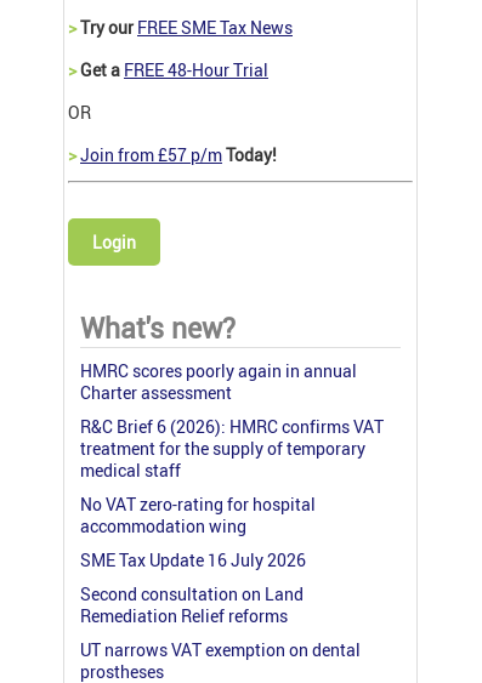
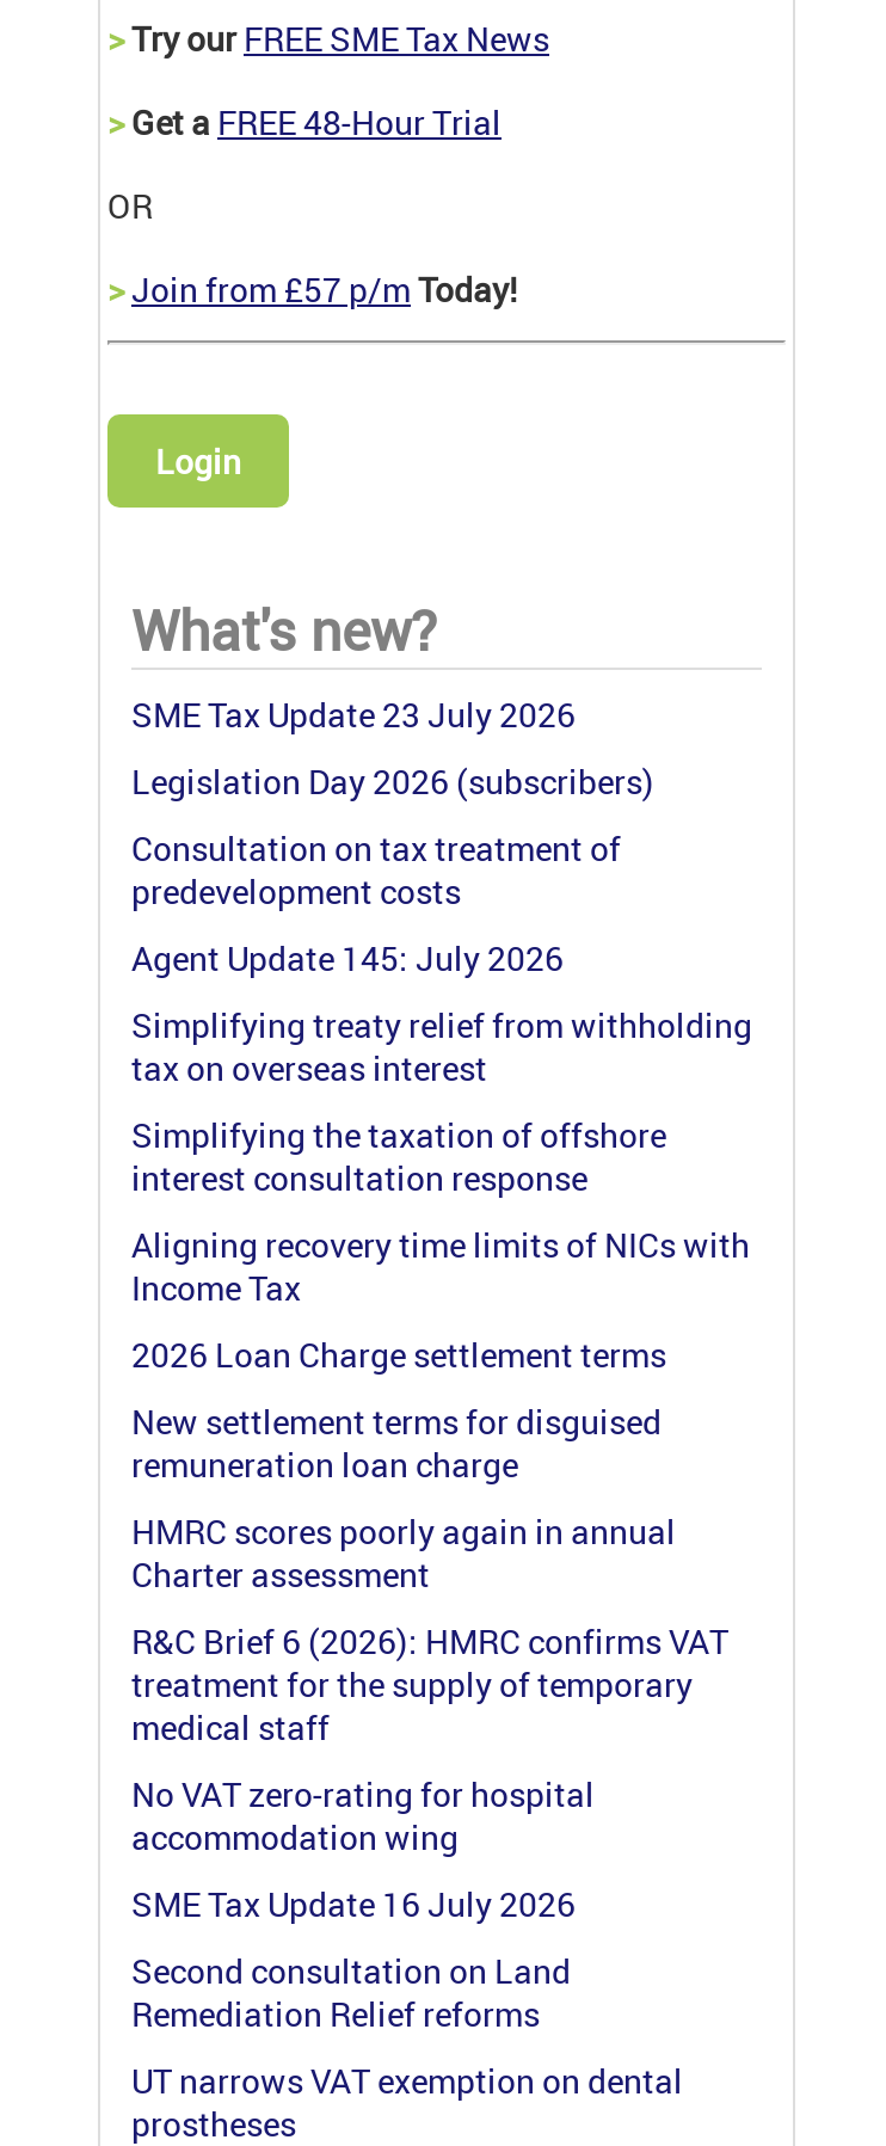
+ SME Tax Update 23 July 2026
+ Legislation Day 2026 (subscribers)
+ Consultation on tax treatment of
+ predevelopment costs
+ Agent Update 145: July 2026
+ Simplifying treaty relief from withholding
+ tax on overseas interest
+ Simplifying the taxation of offshore
+ interest consultation response
+ Aligning recovery time limits of NICs with
+ Income Tax
+ 2026 Loan Charge settlement terms
+ New settlement terms for disguised
+ remuneration loan charge
